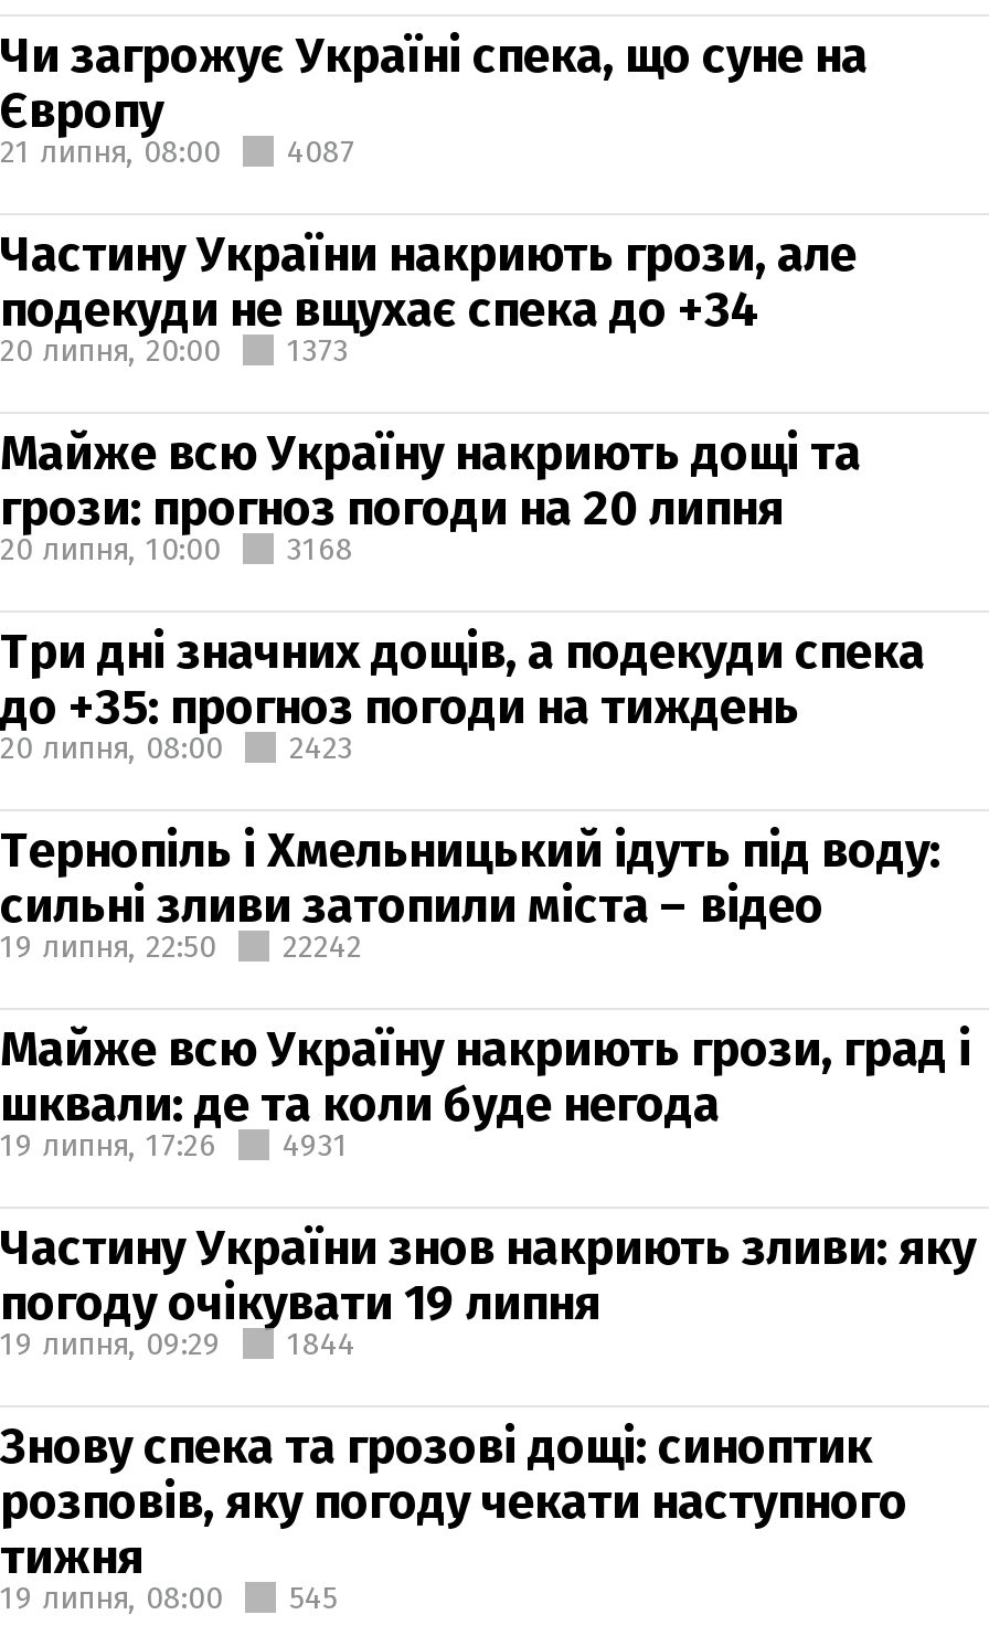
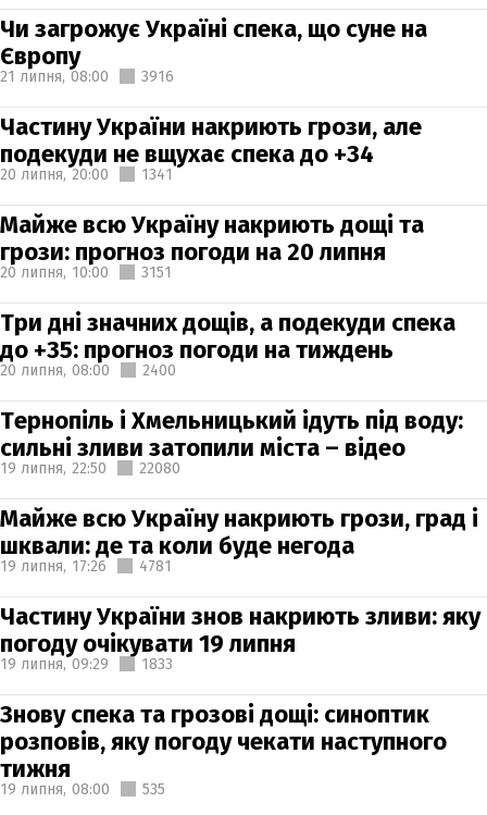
- 21 липня, 08:00 4087
+ 21 липня, 08:00 3916

- 20 липня, 20:00 1373
+ 20 липня, 20:00 1341

- 20 липня, 10:00 3168
+ 20 липня, 10:00 3151

- 20 липня, 08:00 2423
+ 20 липня, 08:00 2400

- 19 липня, 22:50 22242
+ 19 липня, 22:50 22080

- 19 липня, 17:26 4931
+ 19 липня, 17:26 4781

- 19 липня, 09:29 1844
+ 19 липня, 09:29 1833

- 19 липня, 08:00 545
+ 19 липня, 08:00 535
